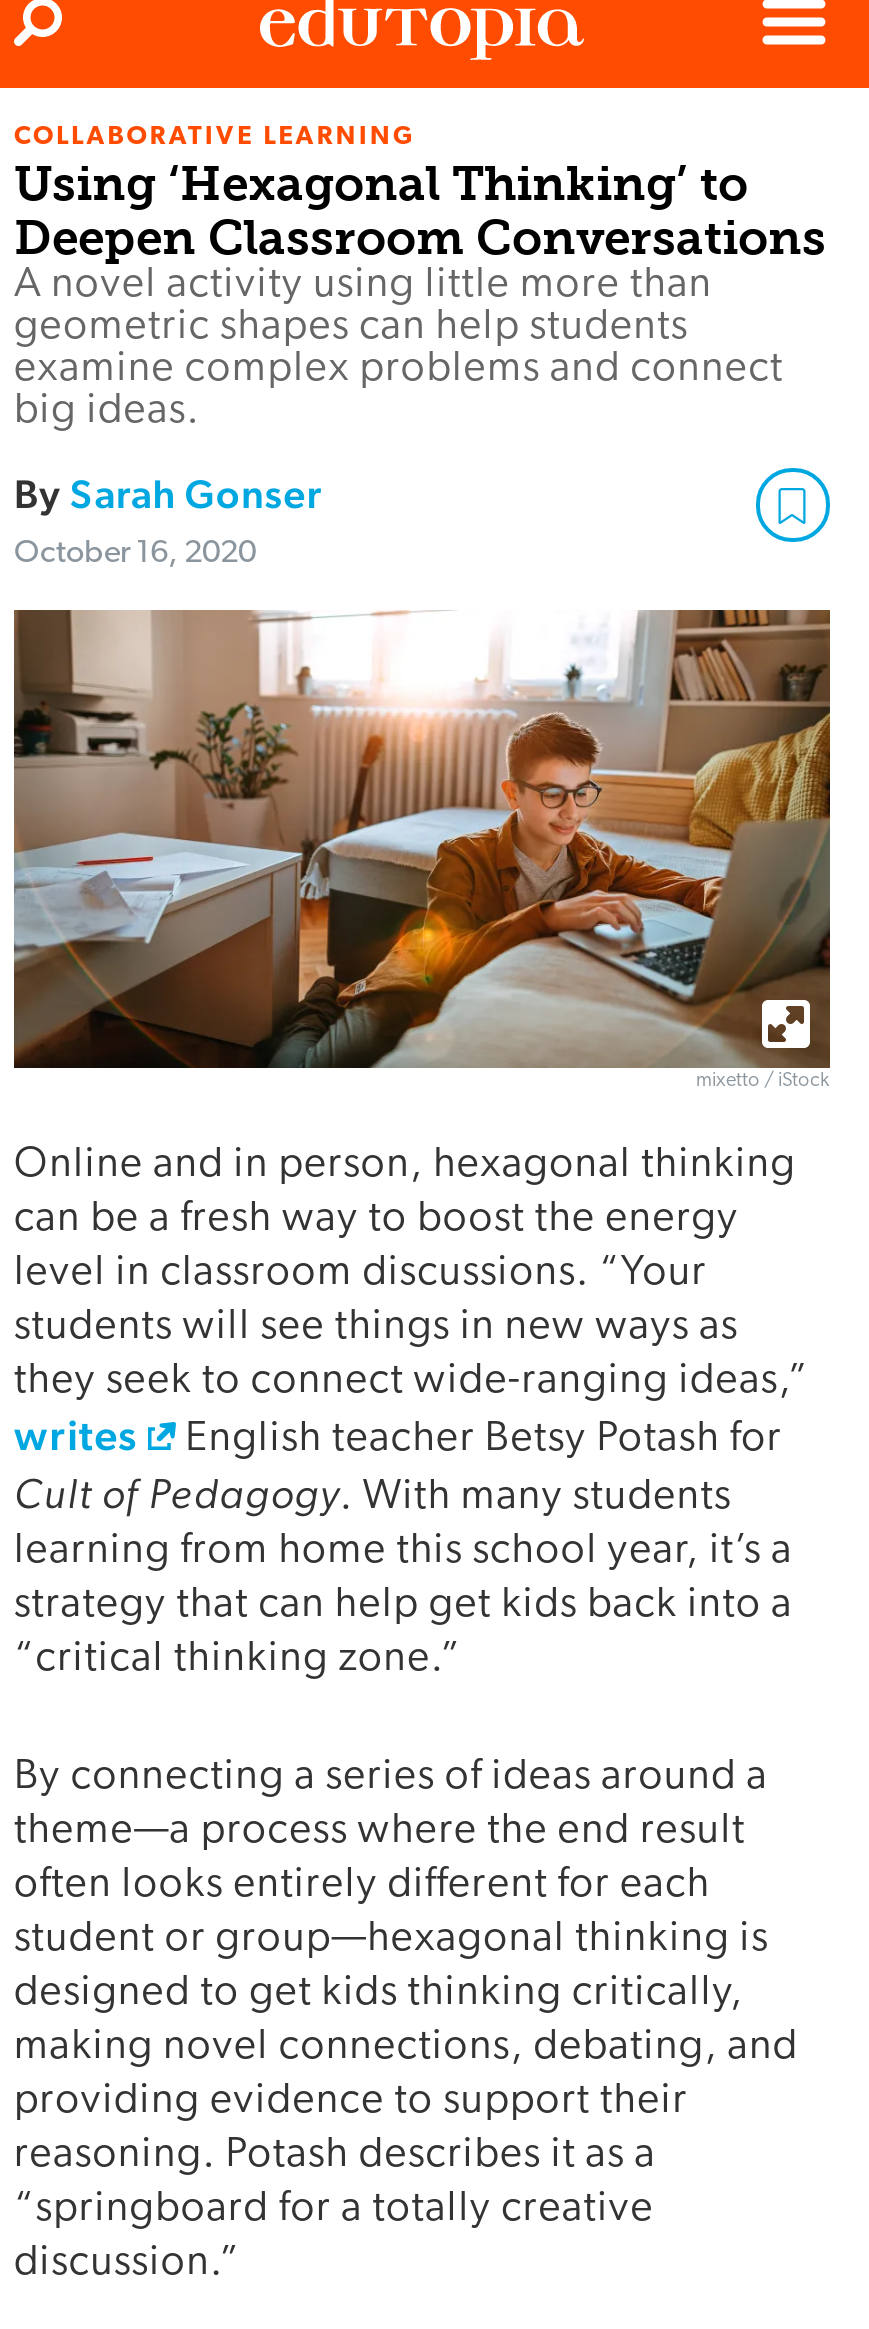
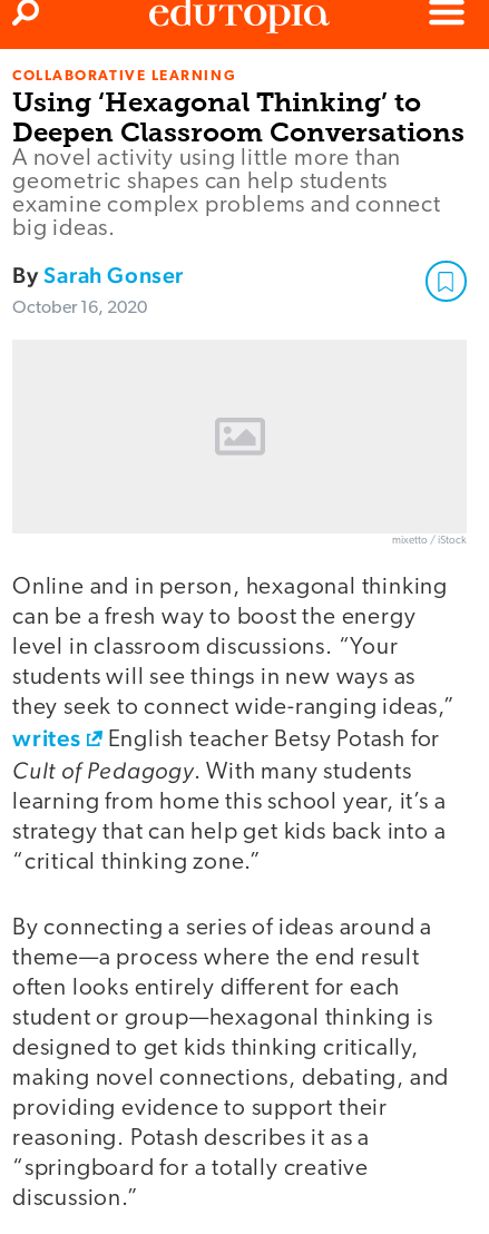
- [image]
